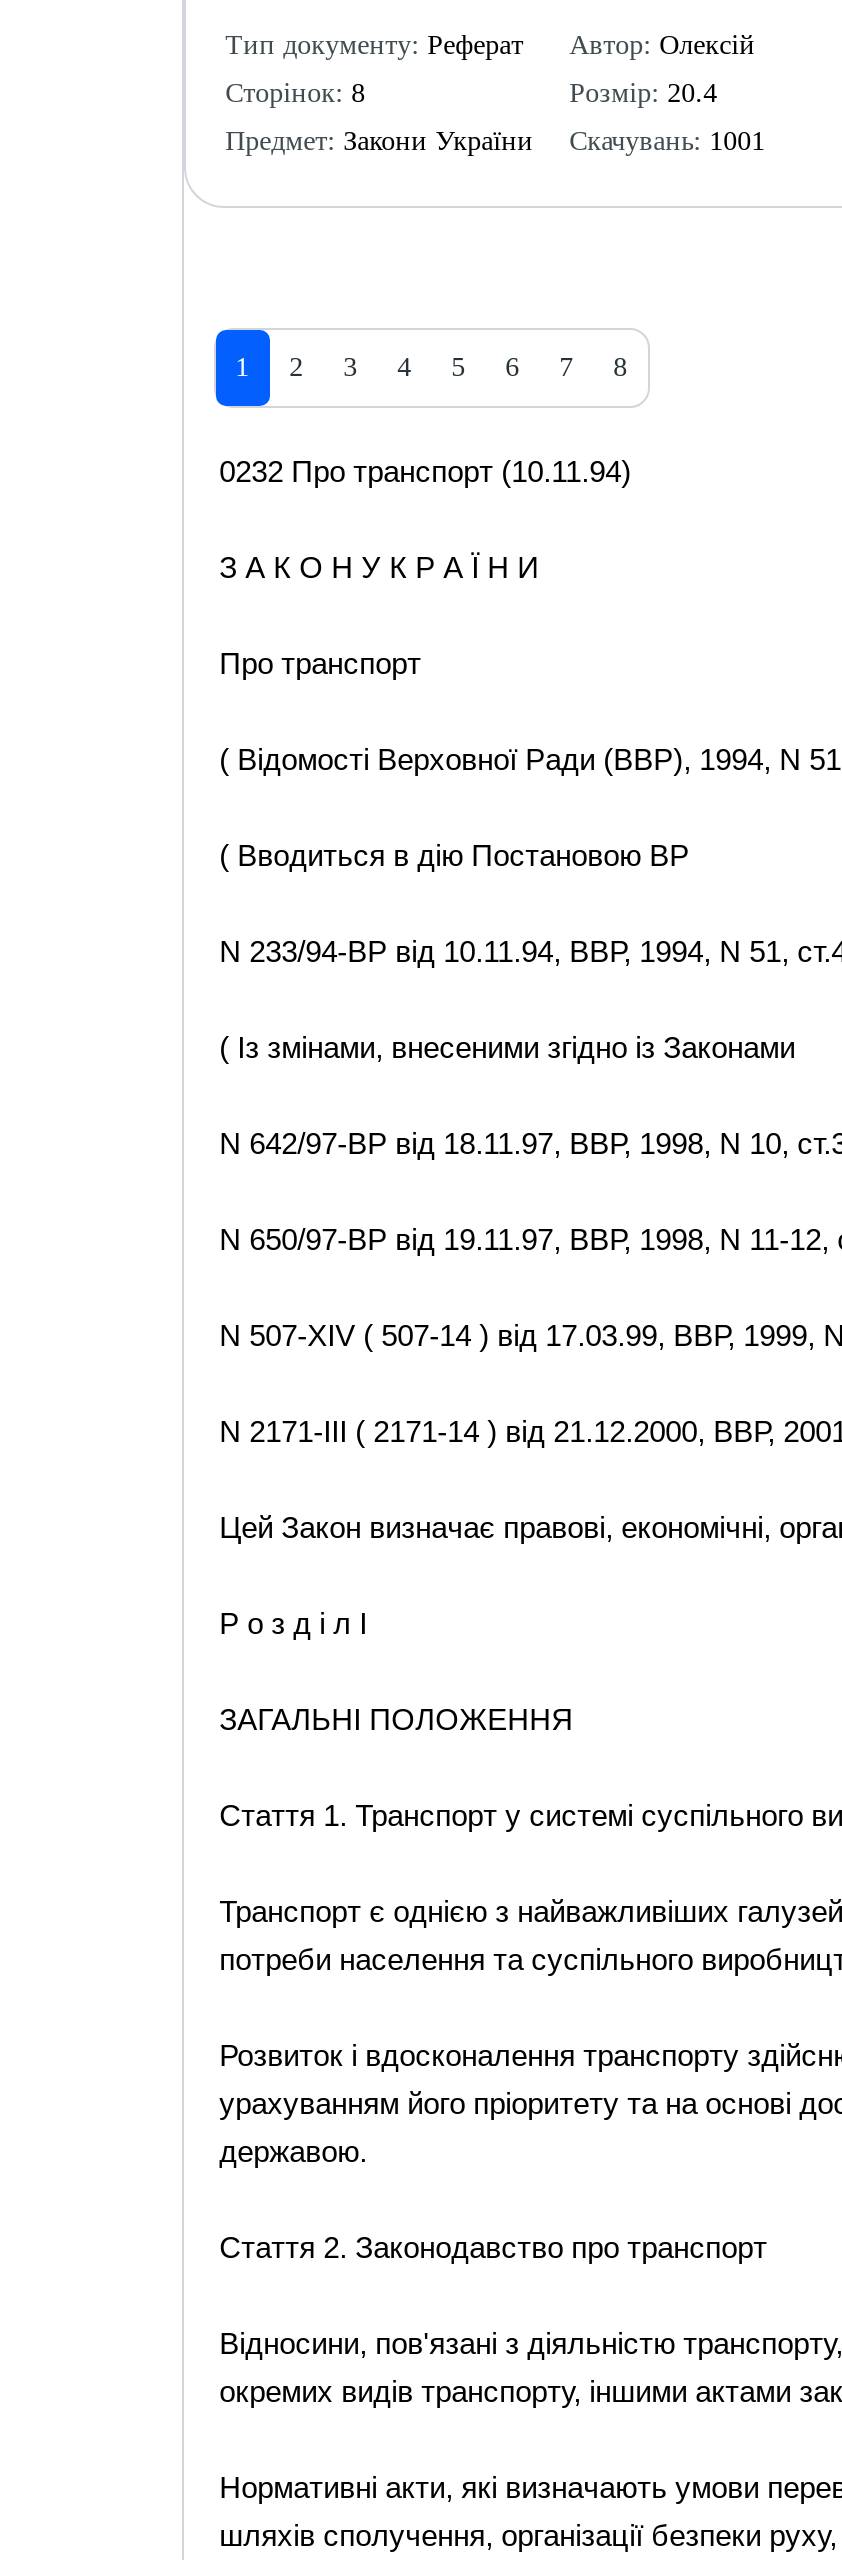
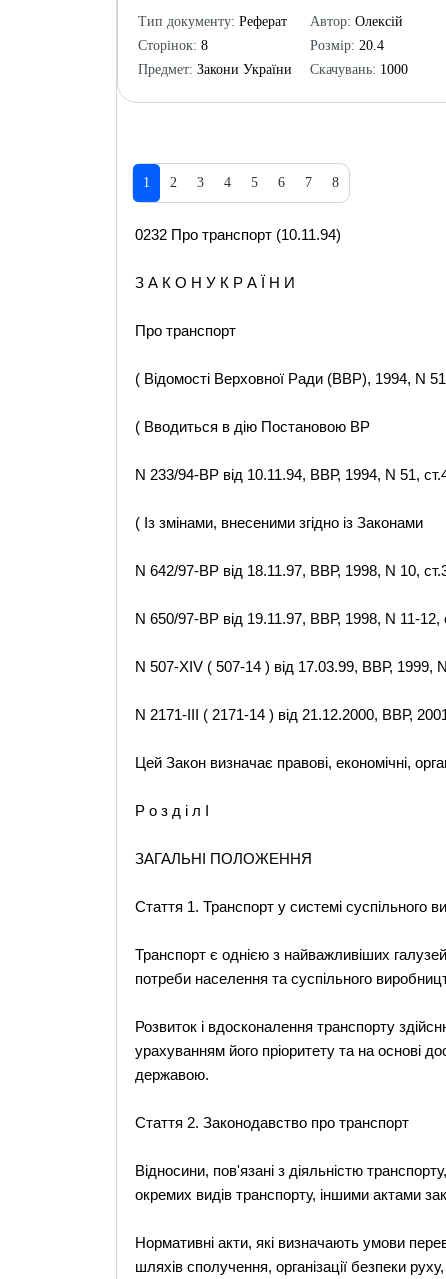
- Предмет: Закони України Скачувань: 1001
+ Предмет: Закони України Скачувань: 1000
